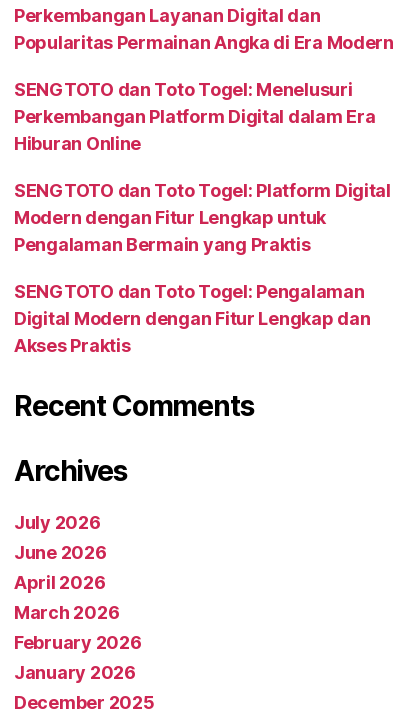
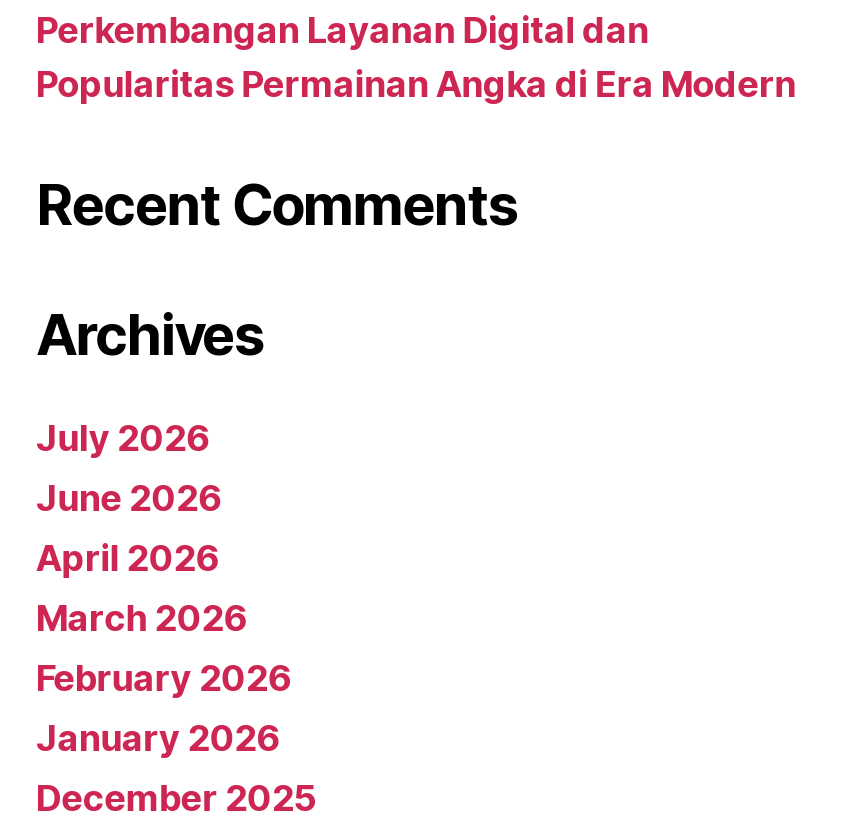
- SENGTOTO dan Toto Togel: Menelusuri
- Perkembangan Platform Digital dalam Era
- Hiburan Online
- SENGTOTO dan Toto Togel: Platform Digital
- Modern dengan Fitur Lengkap untuk
- Pengalaman Bermain yang Praktis
- SENGTOTO dan Toto Togel: Pengalaman
- Digital Modern dengan Fitur Lengkap dan
- Akses Praktis
